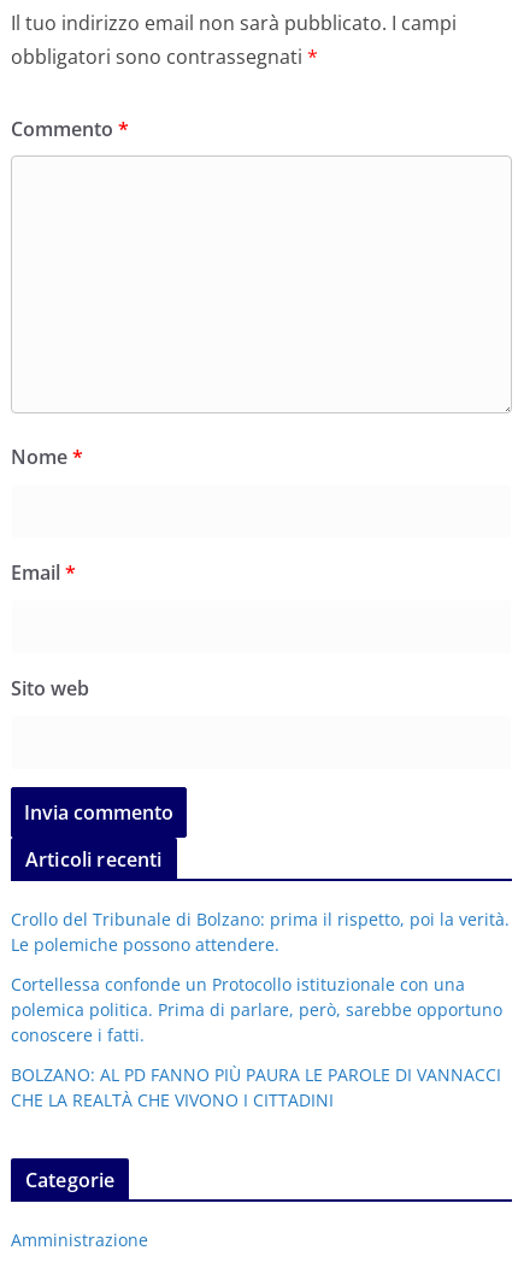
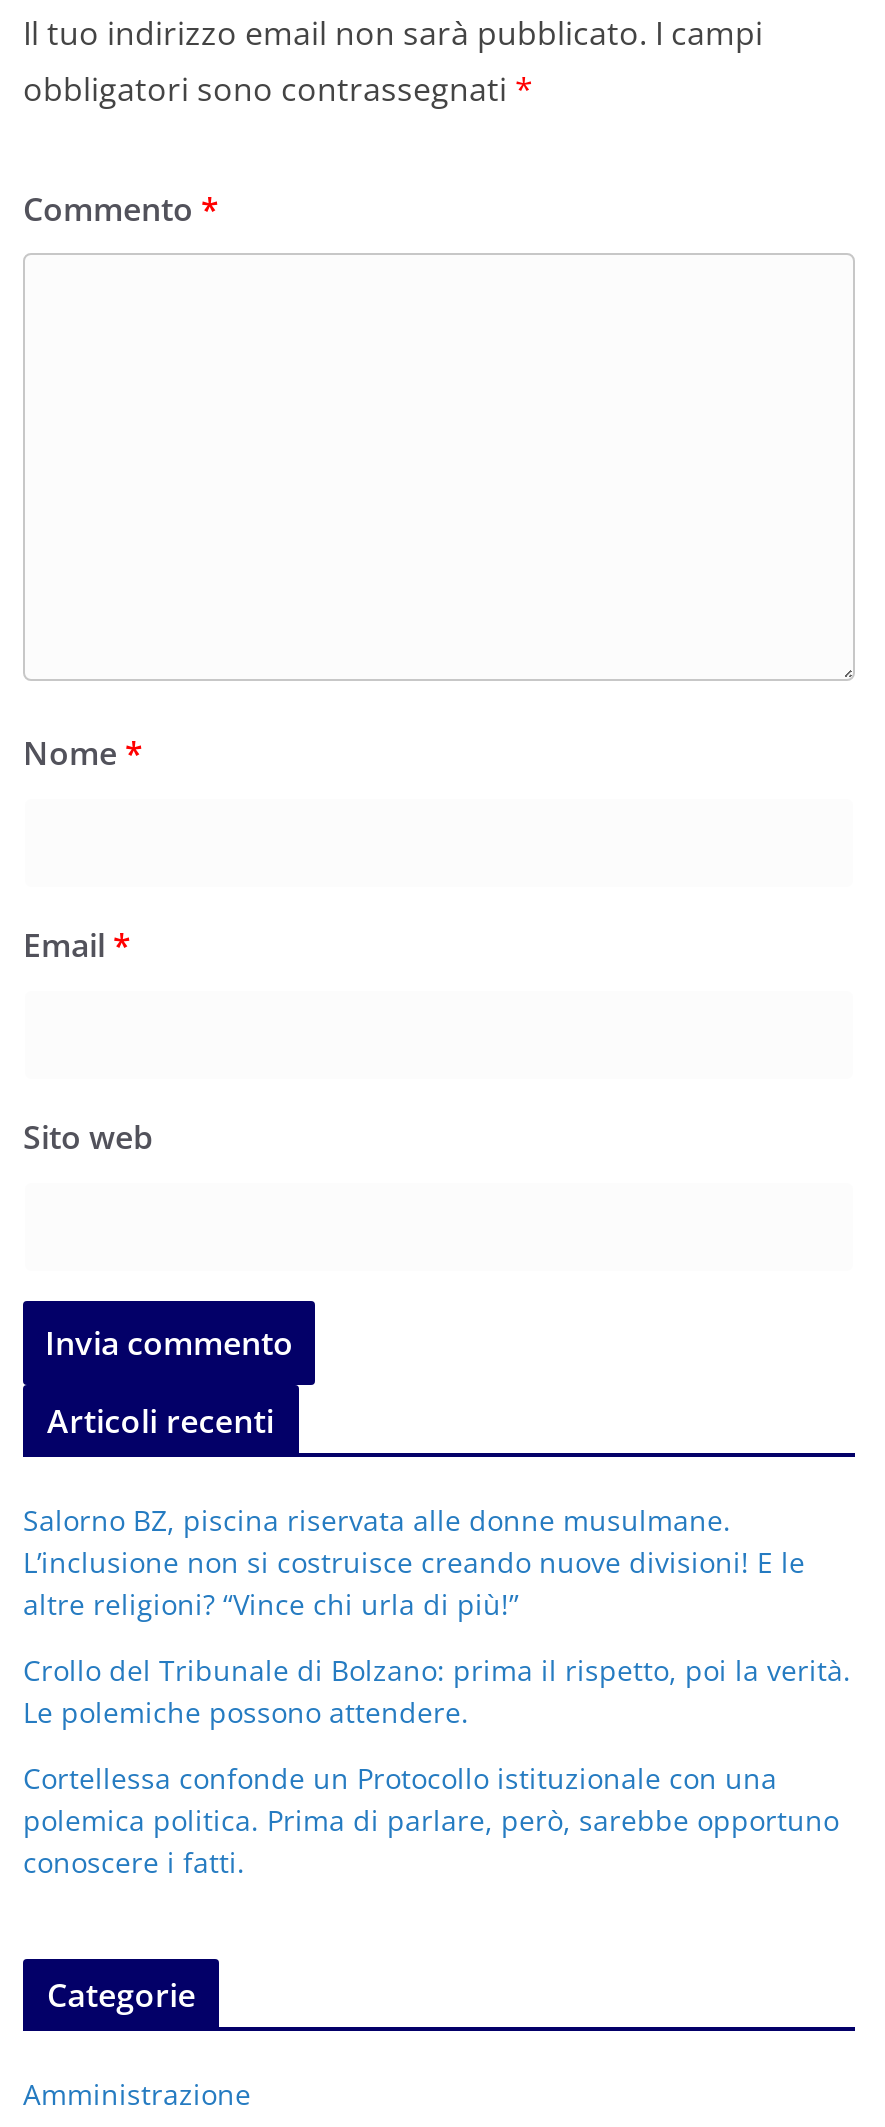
+ Salorno BZ, piscina riservata alle donne musulmane.
+ L’inclusione non si costruisce creando nuove divisioni! E le
+ altre religioni? “Vince chi urla di più!”

moved down: Crollo del Tribunale di Bolzano: prima il rispetto, poi la verità. | Le polemiche possono attendere. | Cortellessa confonde un Protocollo istituzionale con una | polemica politica. Prima di parlare, però, sarebbe opportuno | conoscere i fatti.

- BOLZANO: AL PD FANNO PIÙ PAURA LE PAROLE DI VANNACCI
- CHE LA REALTÀ CHE VIVONO I CITTADINI
